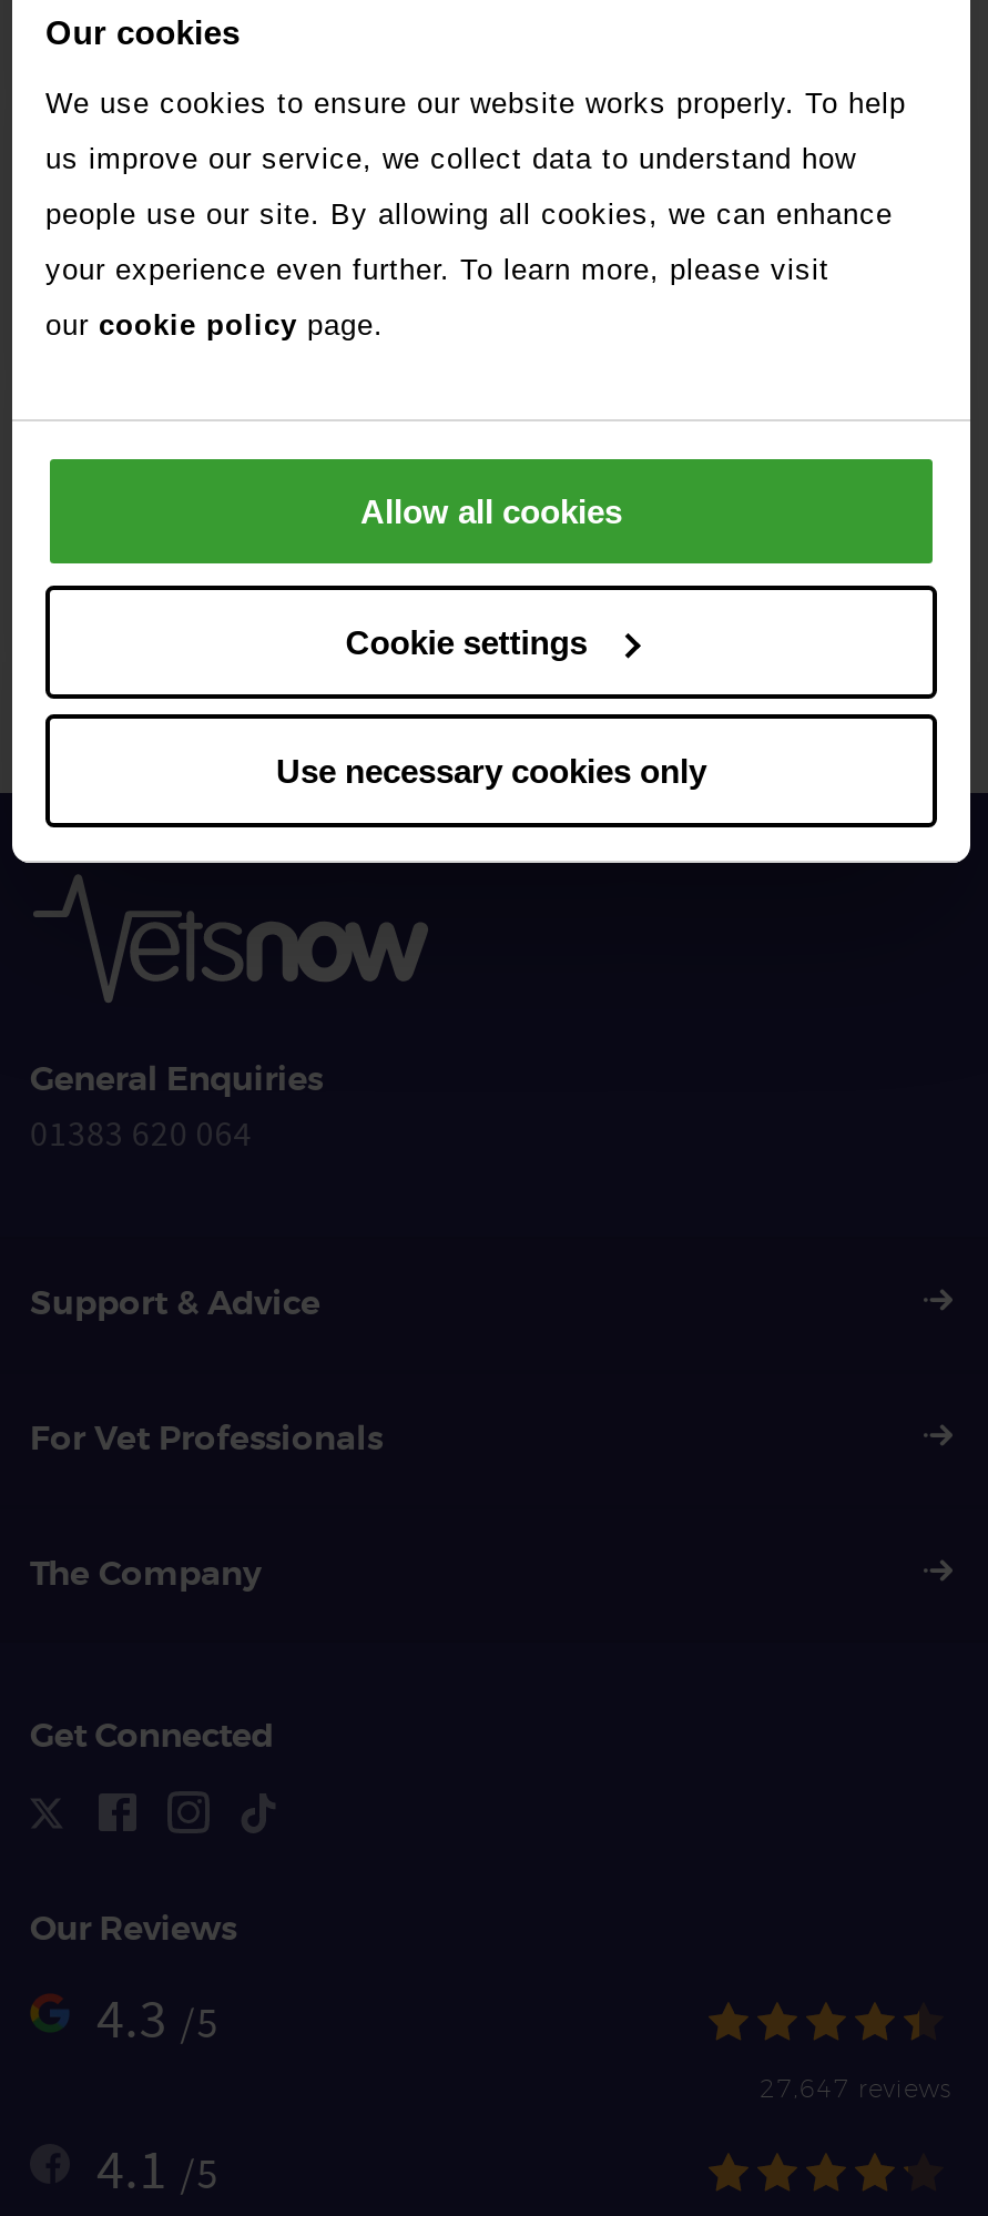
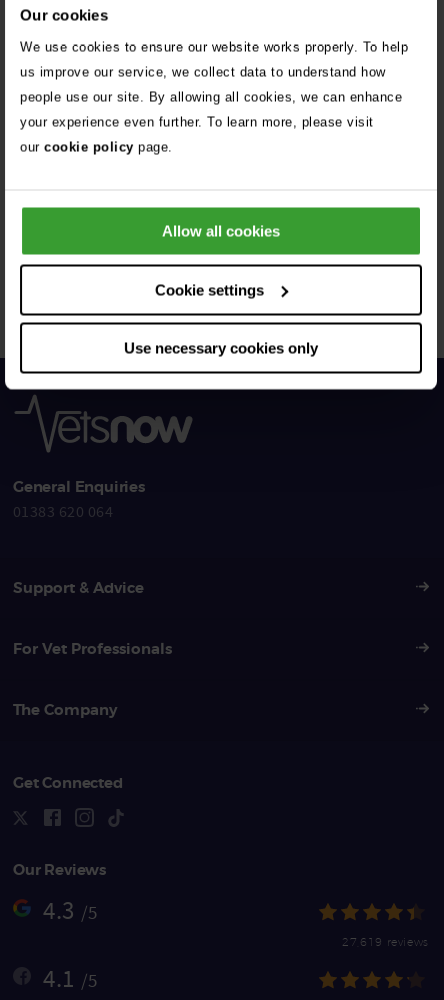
- 27,647 reviews
+ 27,619 reviews
